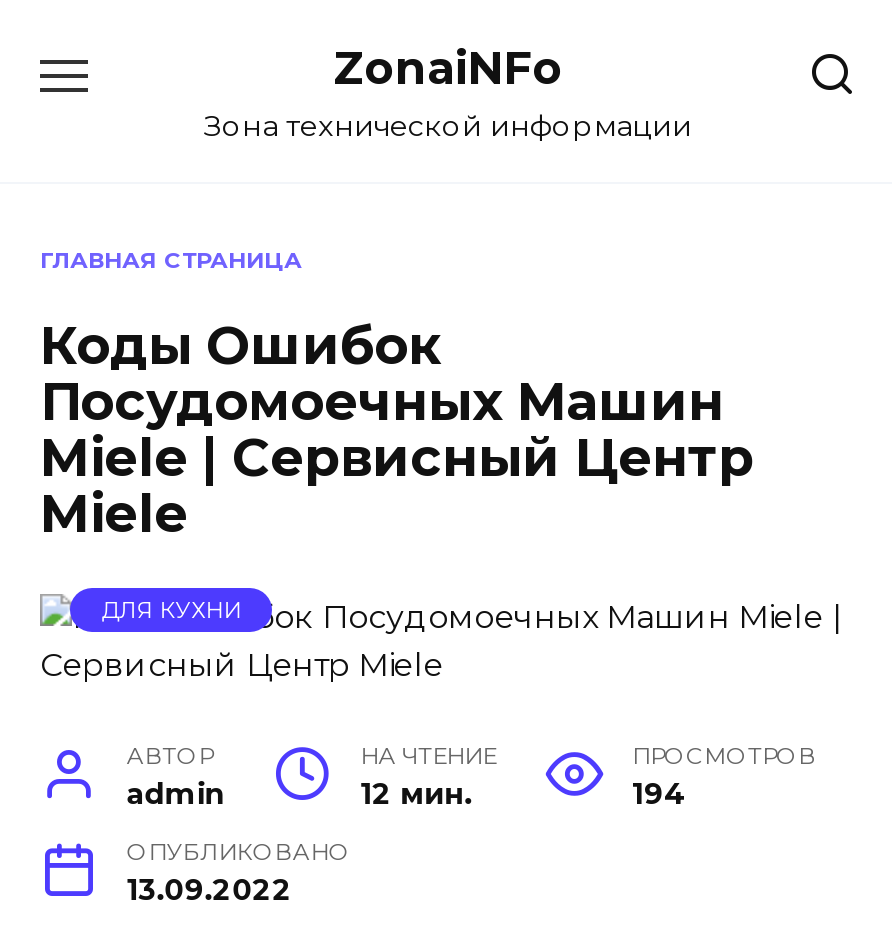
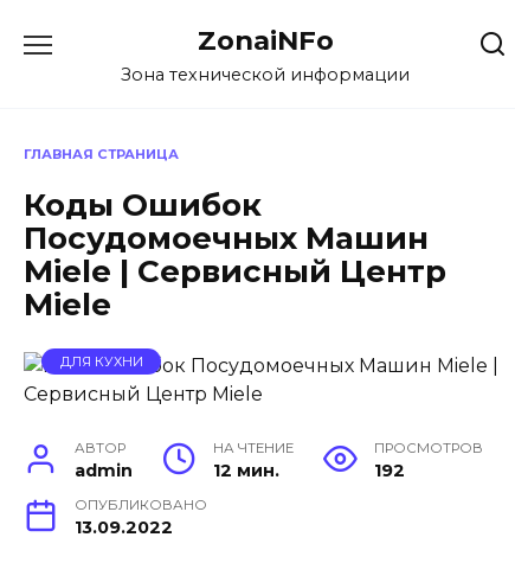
- 194
+ 192
